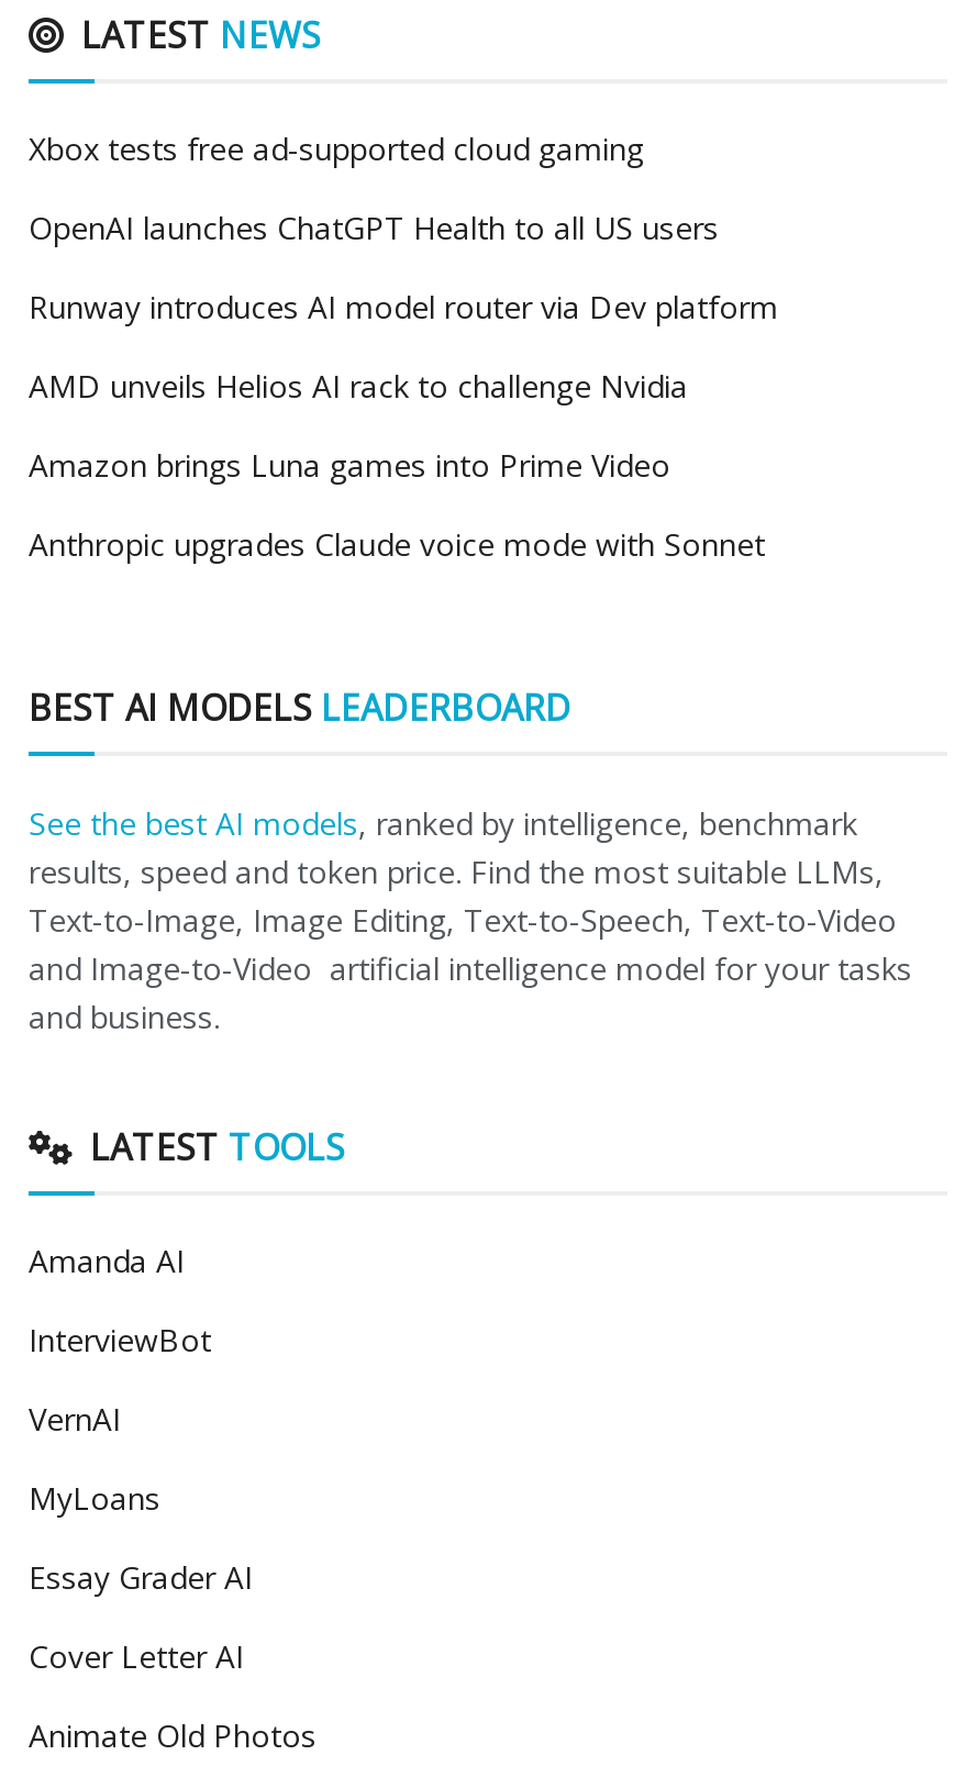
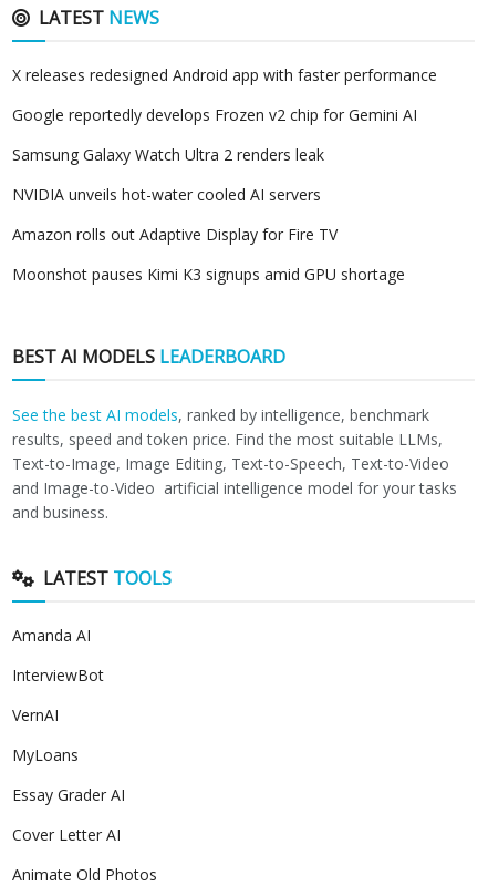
- Xbox tests free ad-supported cloud gaming
+ X releases redesigned Android app with faster performance

- OpenAI launches ChatGPT Health to all US users
+ Google reportedly develops Frozen v2 chip for Gemini AI

- Runway introduces AI model router via Dev platform
+ Samsung Galaxy Watch Ultra 2 renders leak

- AMD unveils Helios AI rack to challenge Nvidia
+ NVIDIA unveils hot-water cooled AI servers

- Amazon brings Luna games into Prime Video
+ Amazon rolls out Adaptive Display for Fire TV

- Anthropic upgrades Claude voice mode with Sonnet
+ Moonshot pauses Kimi K3 signups amid GPU shortage
